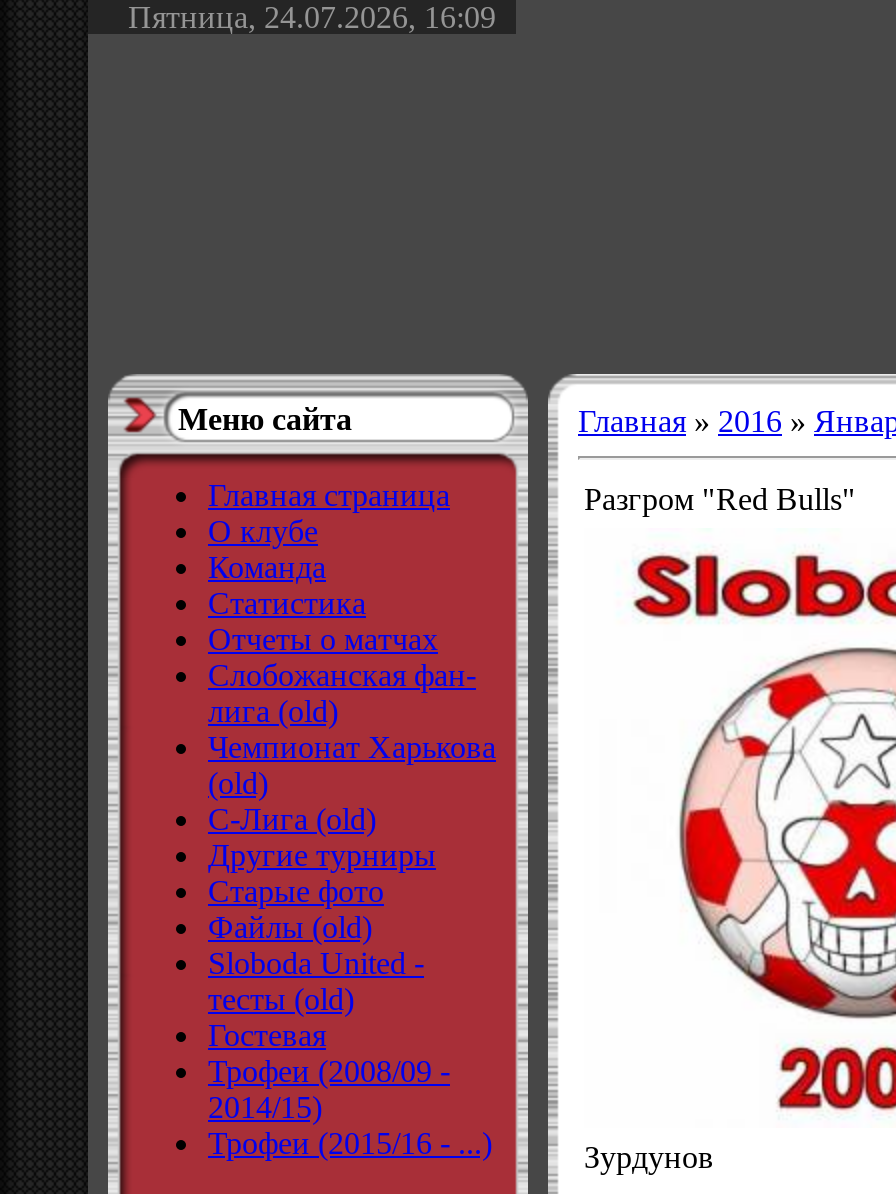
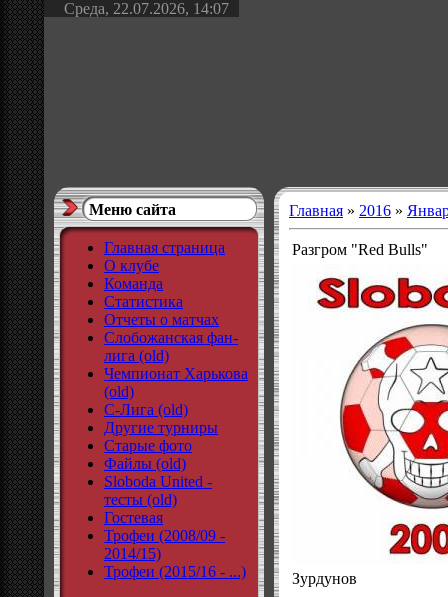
- Пятница, 24.07.2026, 16:09
+ Среда, 22.07.2026, 14:07
